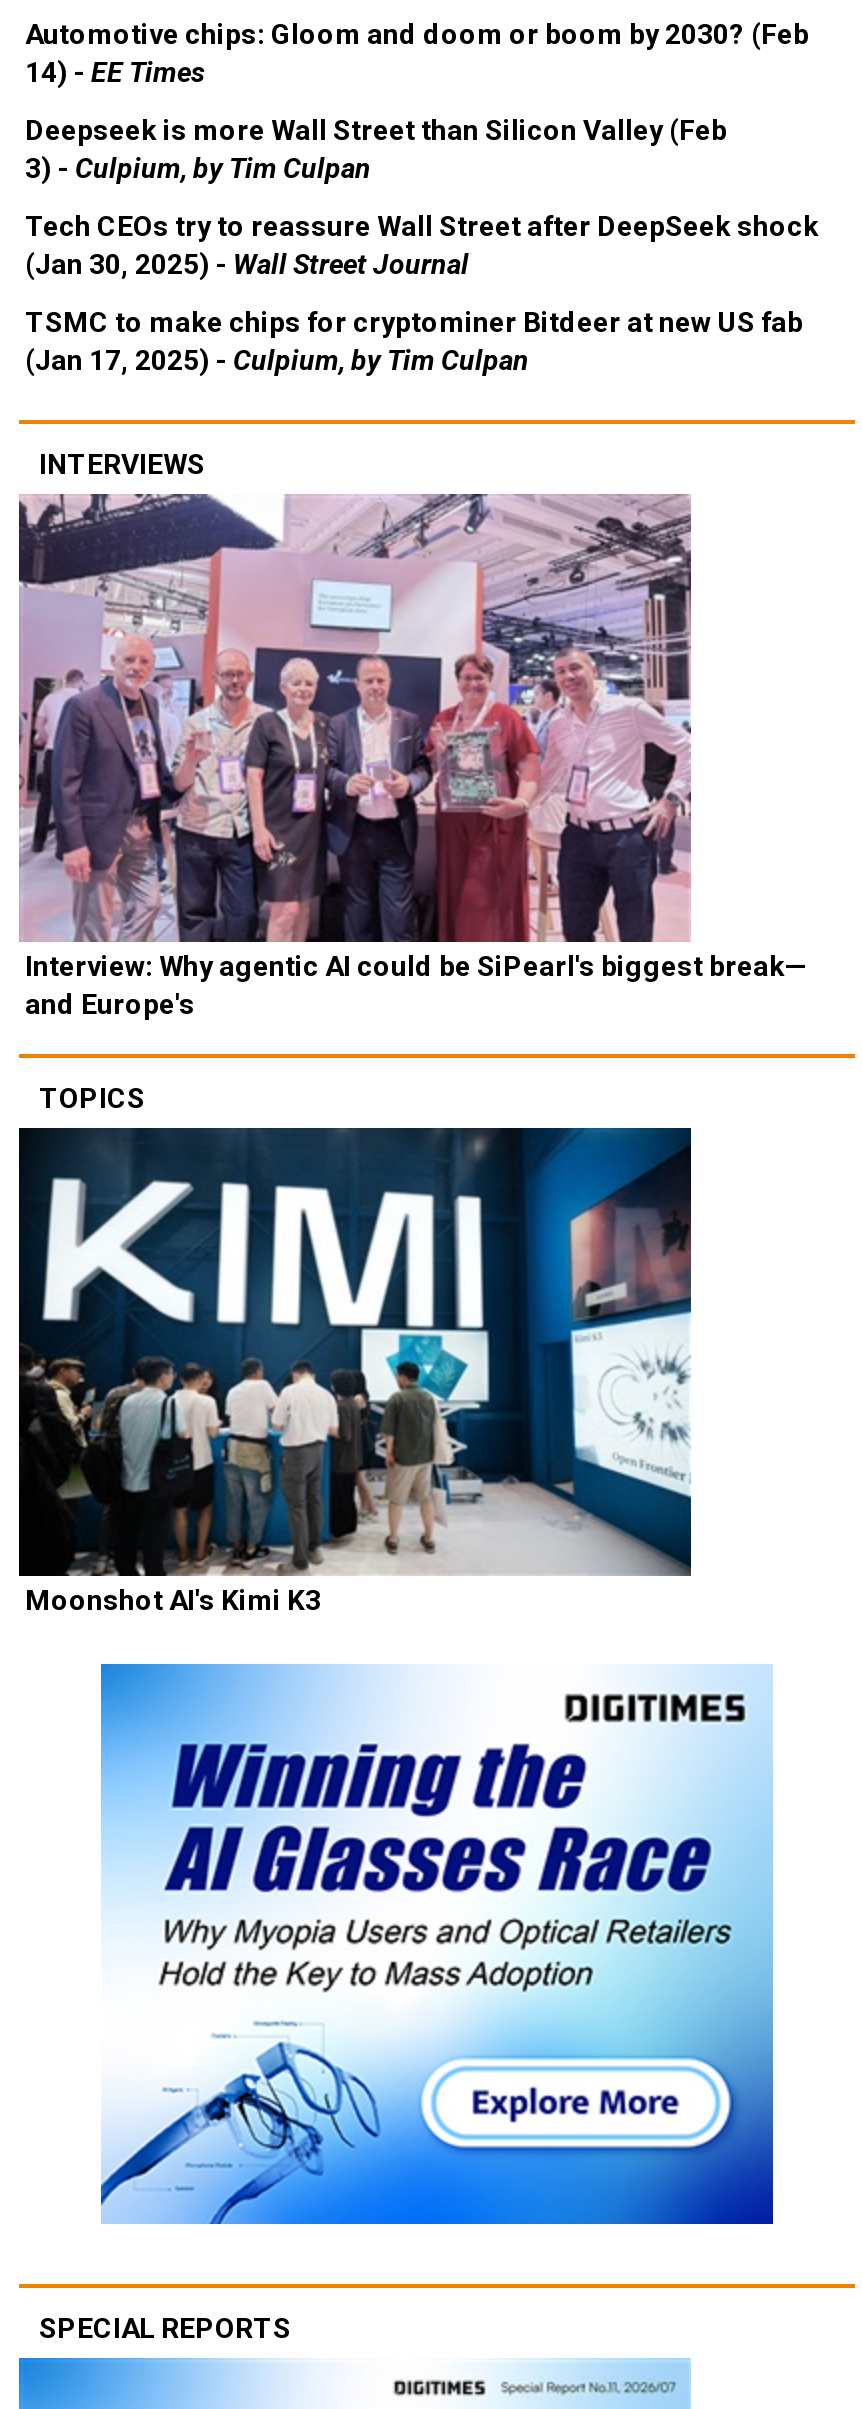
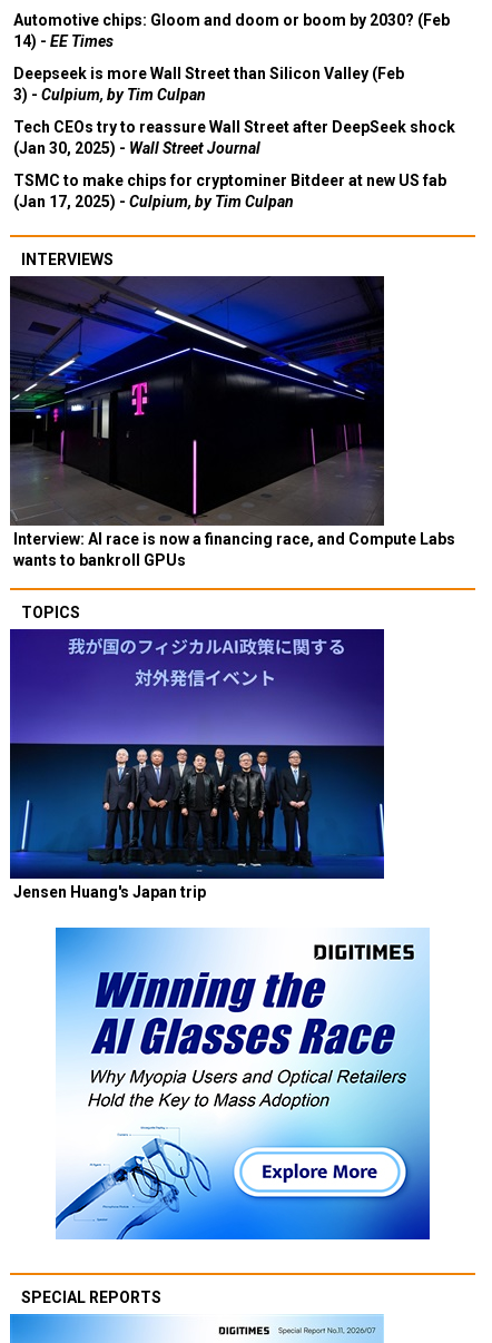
- [image]
- Interview: Why agentic AI could be SiPearl's biggest break—
- and Europe's
+ [image]
+ Interview: AI race is now a financing race, and Compute Labs
+ wants to bankroll GPUs

- [image]
- Moonshot AI's Kimi K3
+ [image]
+ Jensen Huang's Japan trip
